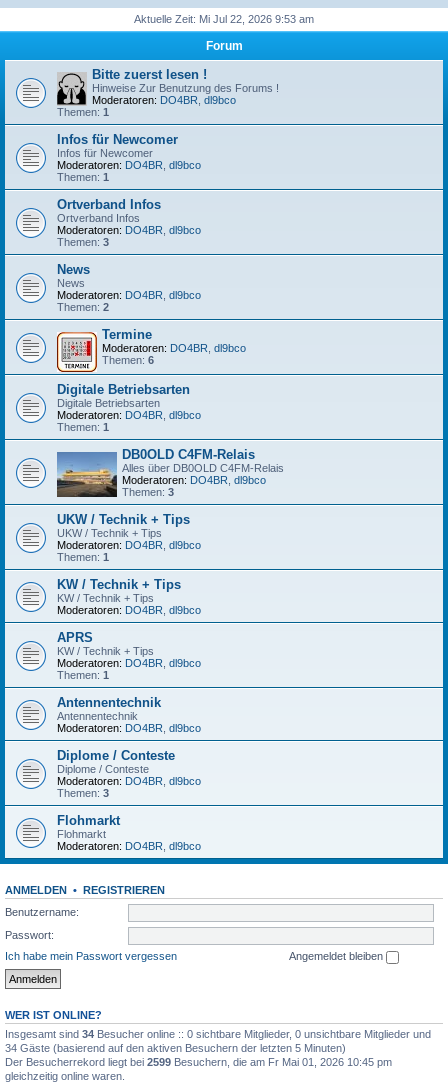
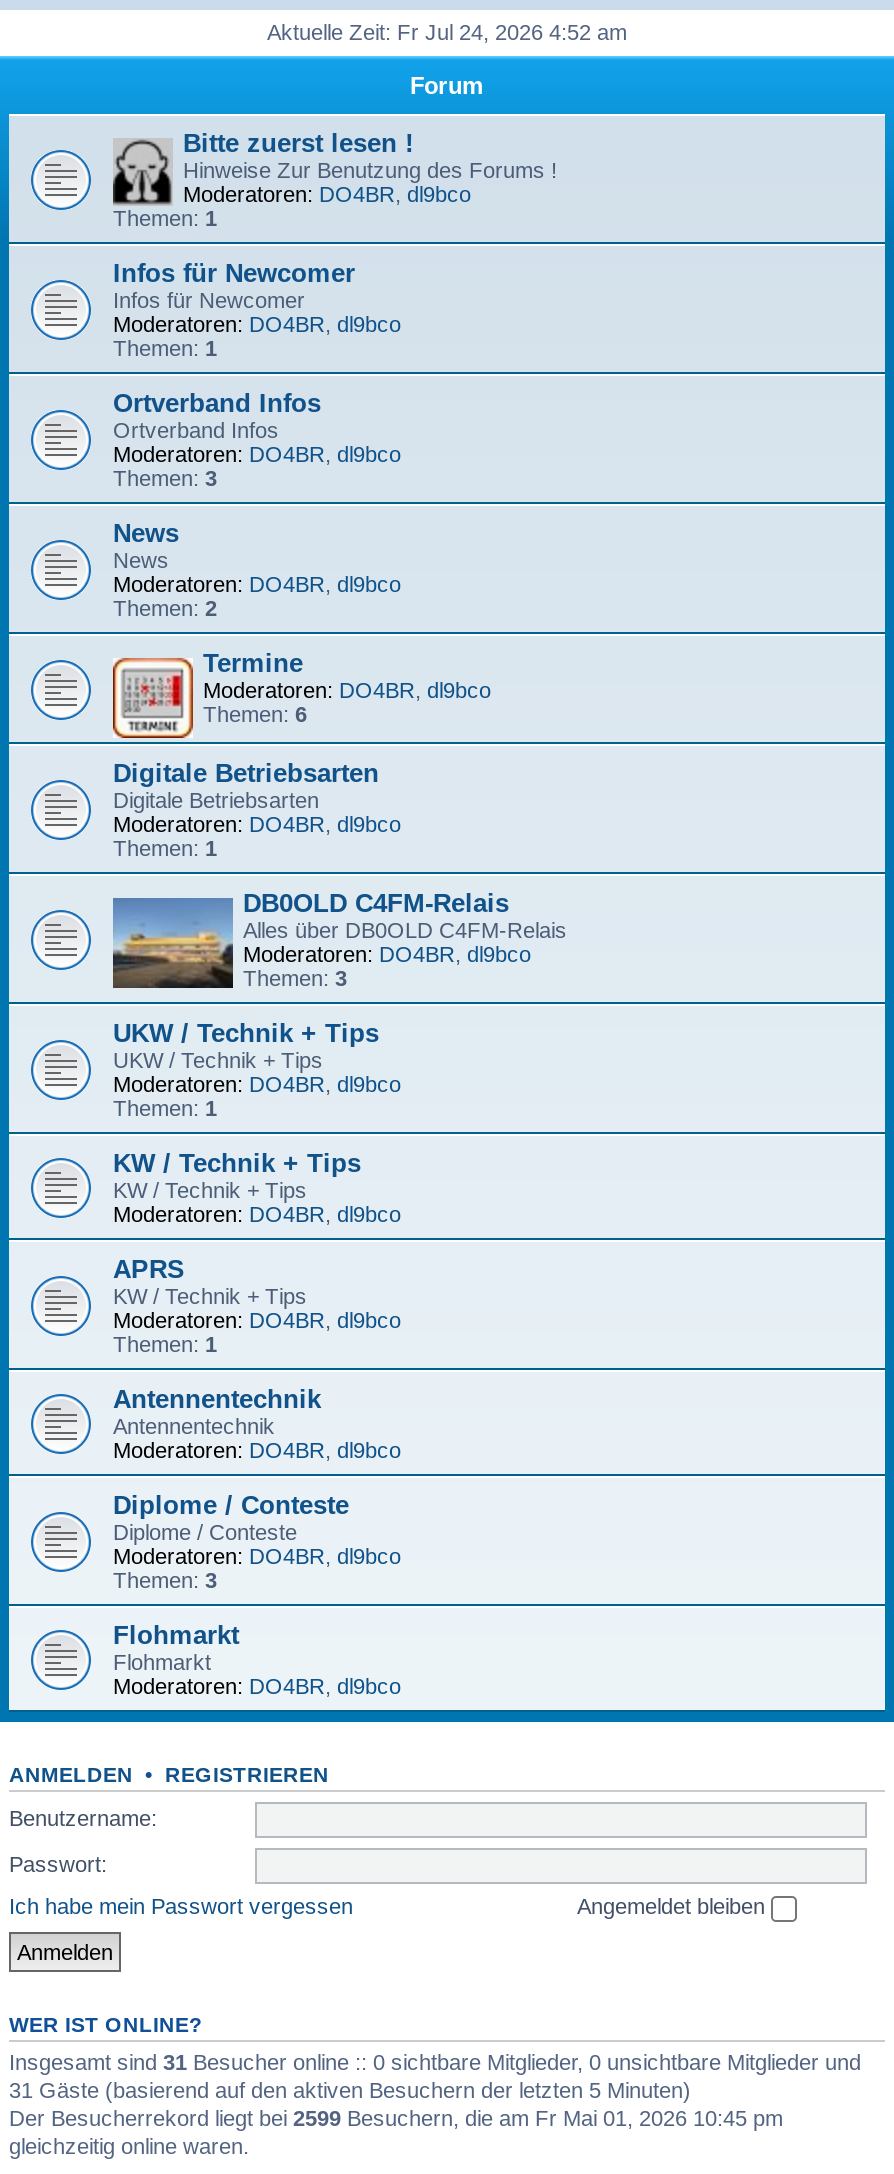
- Aktuelle Zeit: Mi Jul 22, 2026 9:53 am
+ Aktuelle Zeit: Fr Jul 24, 2026 4:52 am

- Insgesamt sind 34 Besucher online :: 0 sichtbare Mitglieder, 0 unsichtbare Mitglieder und
+ Insgesamt sind 31 Besucher online :: 0 sichtbare Mitglieder, 0 unsichtbare Mitglieder und

- 34 Gäste (basierend auf den aktiven Besuchern der letzten 5 Minuten)
+ 31 Gäste (basierend auf den aktiven Besuchern der letzten 5 Minuten)
